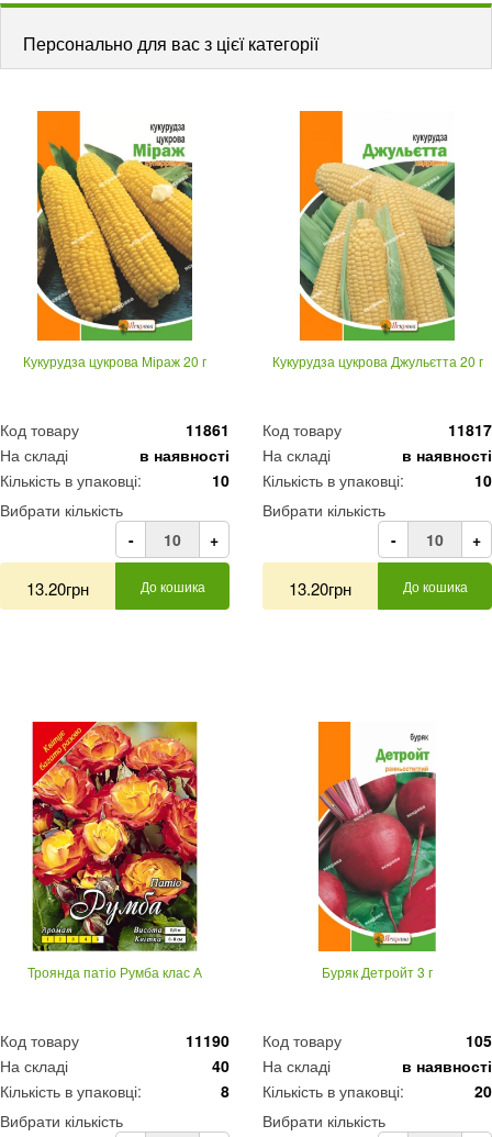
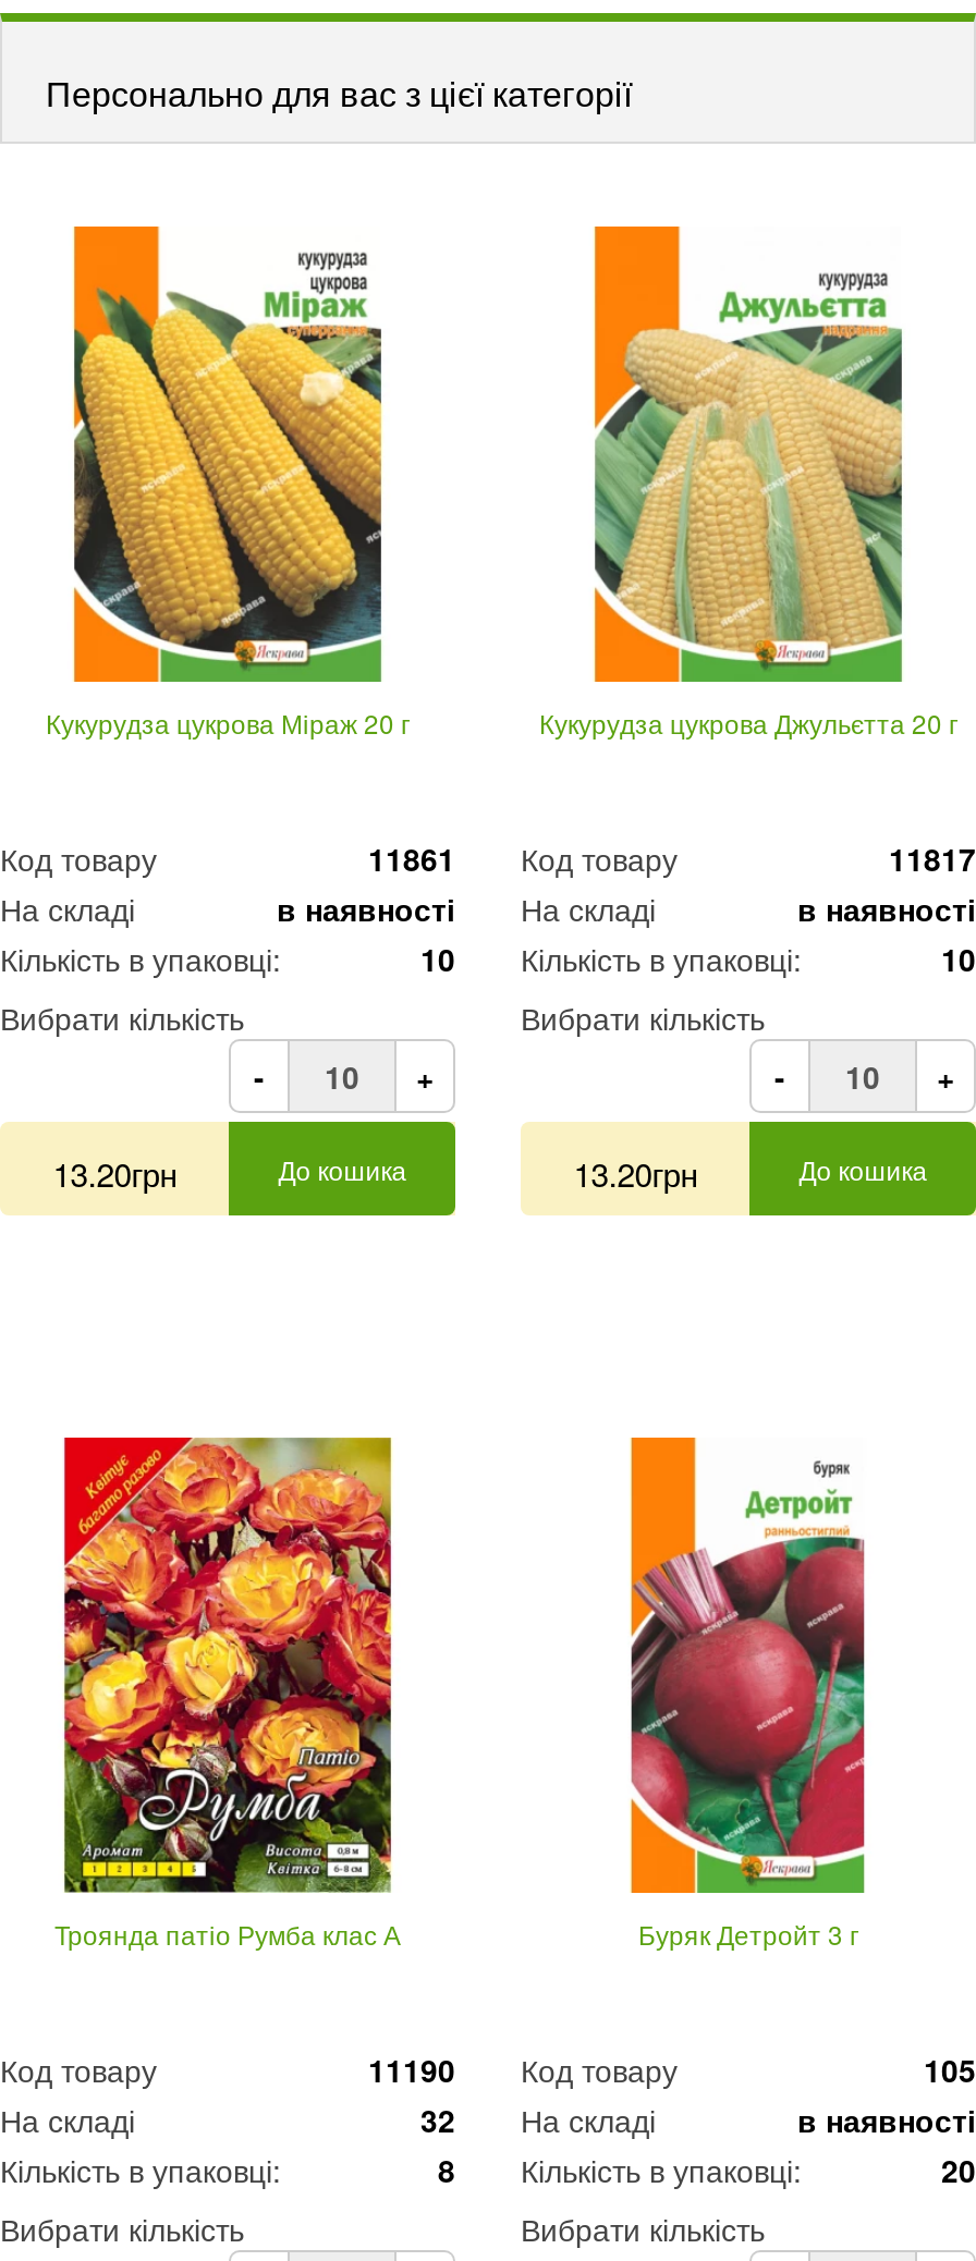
- 40 На складі
+ 32 На складі
